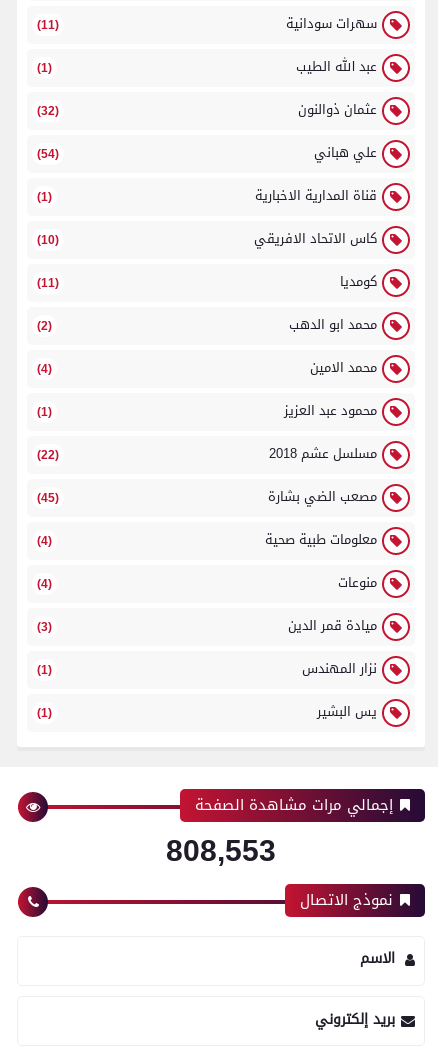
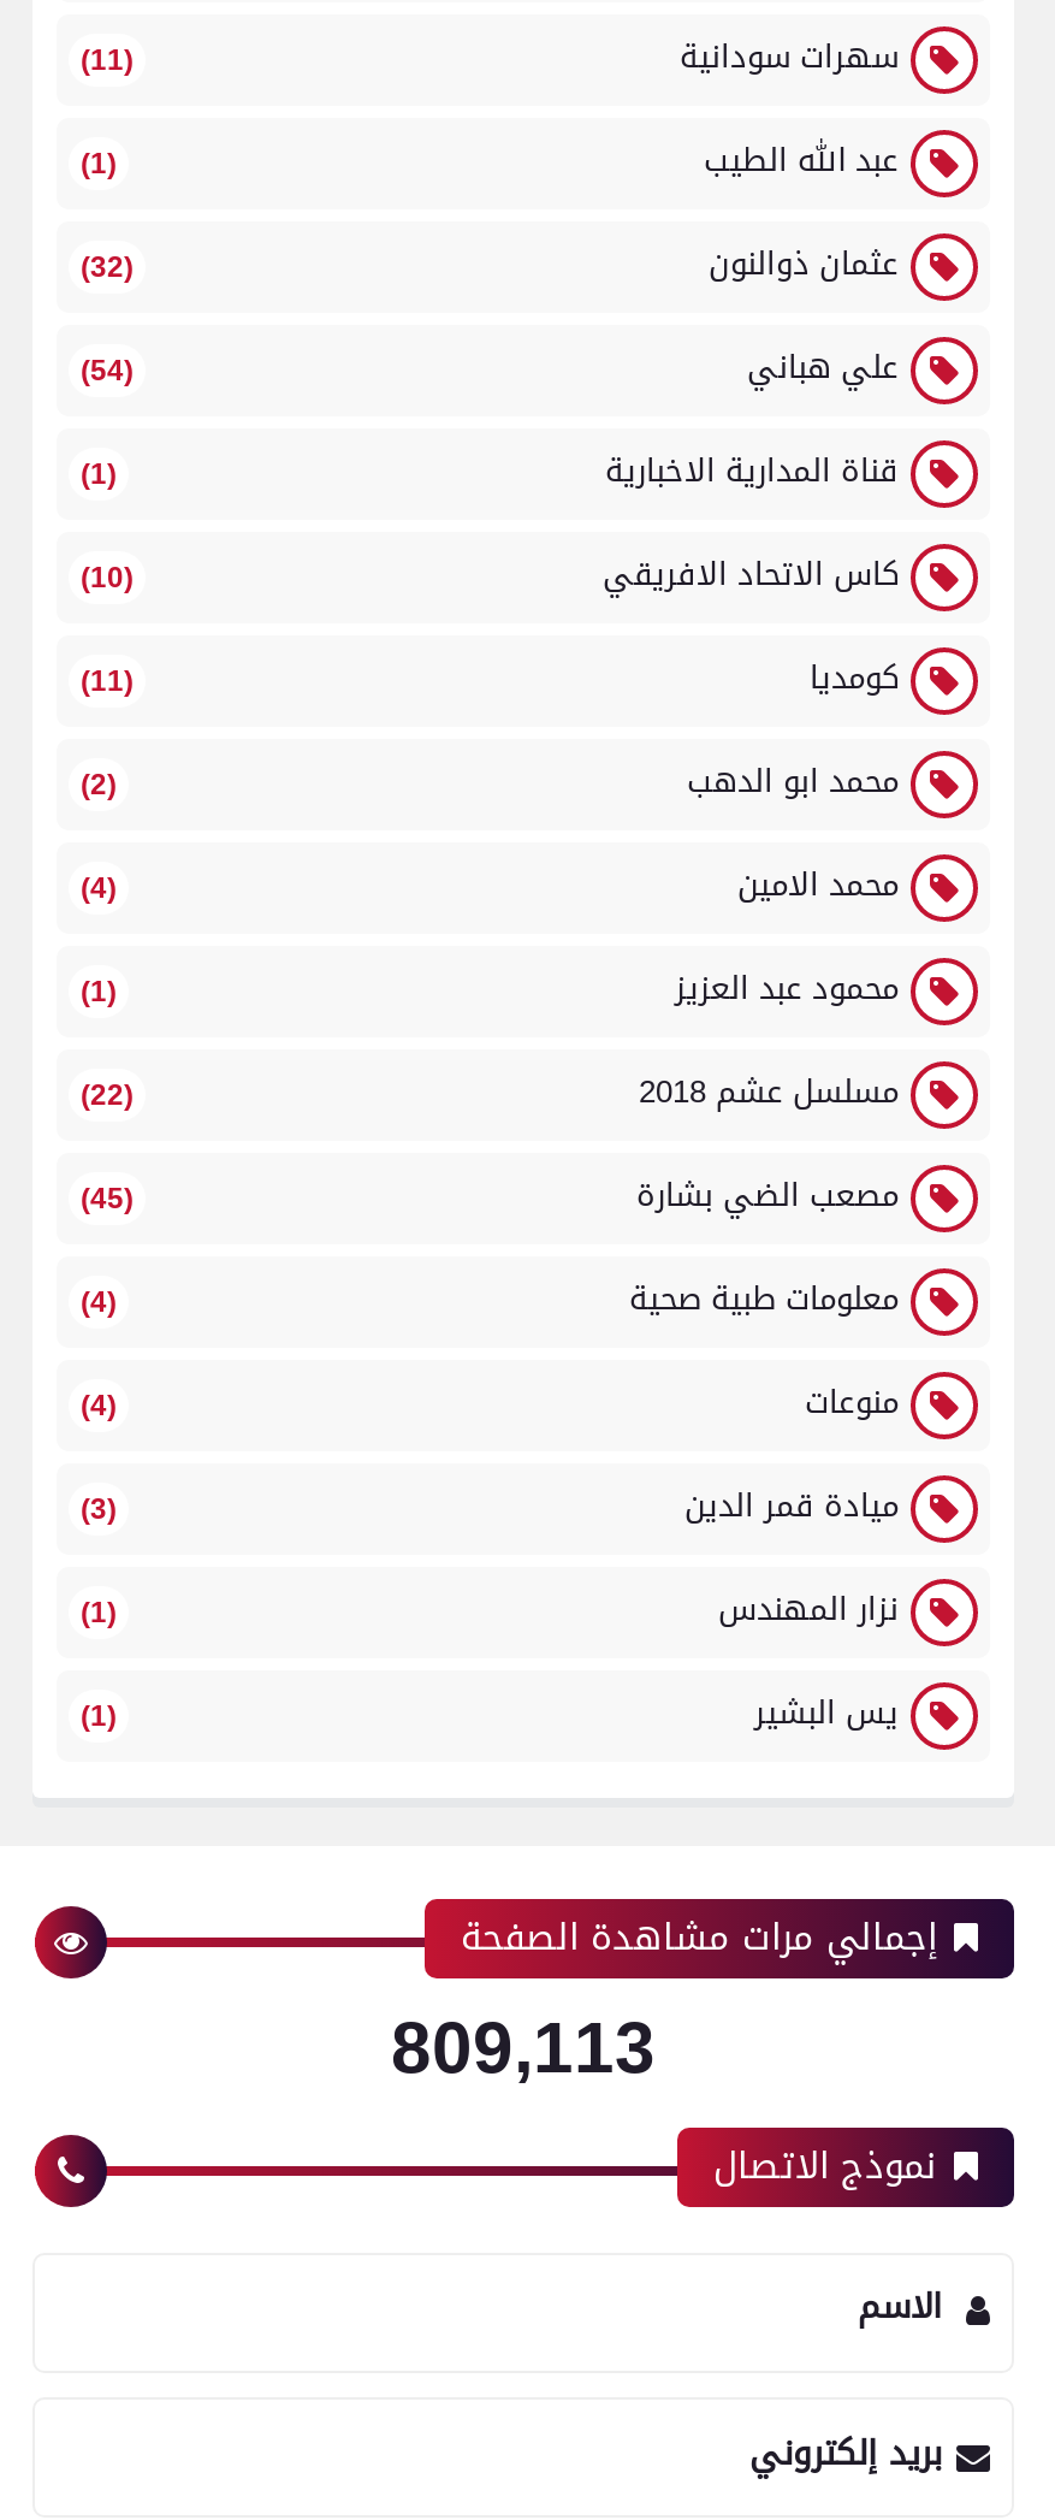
- 808,553
+ 809,113
